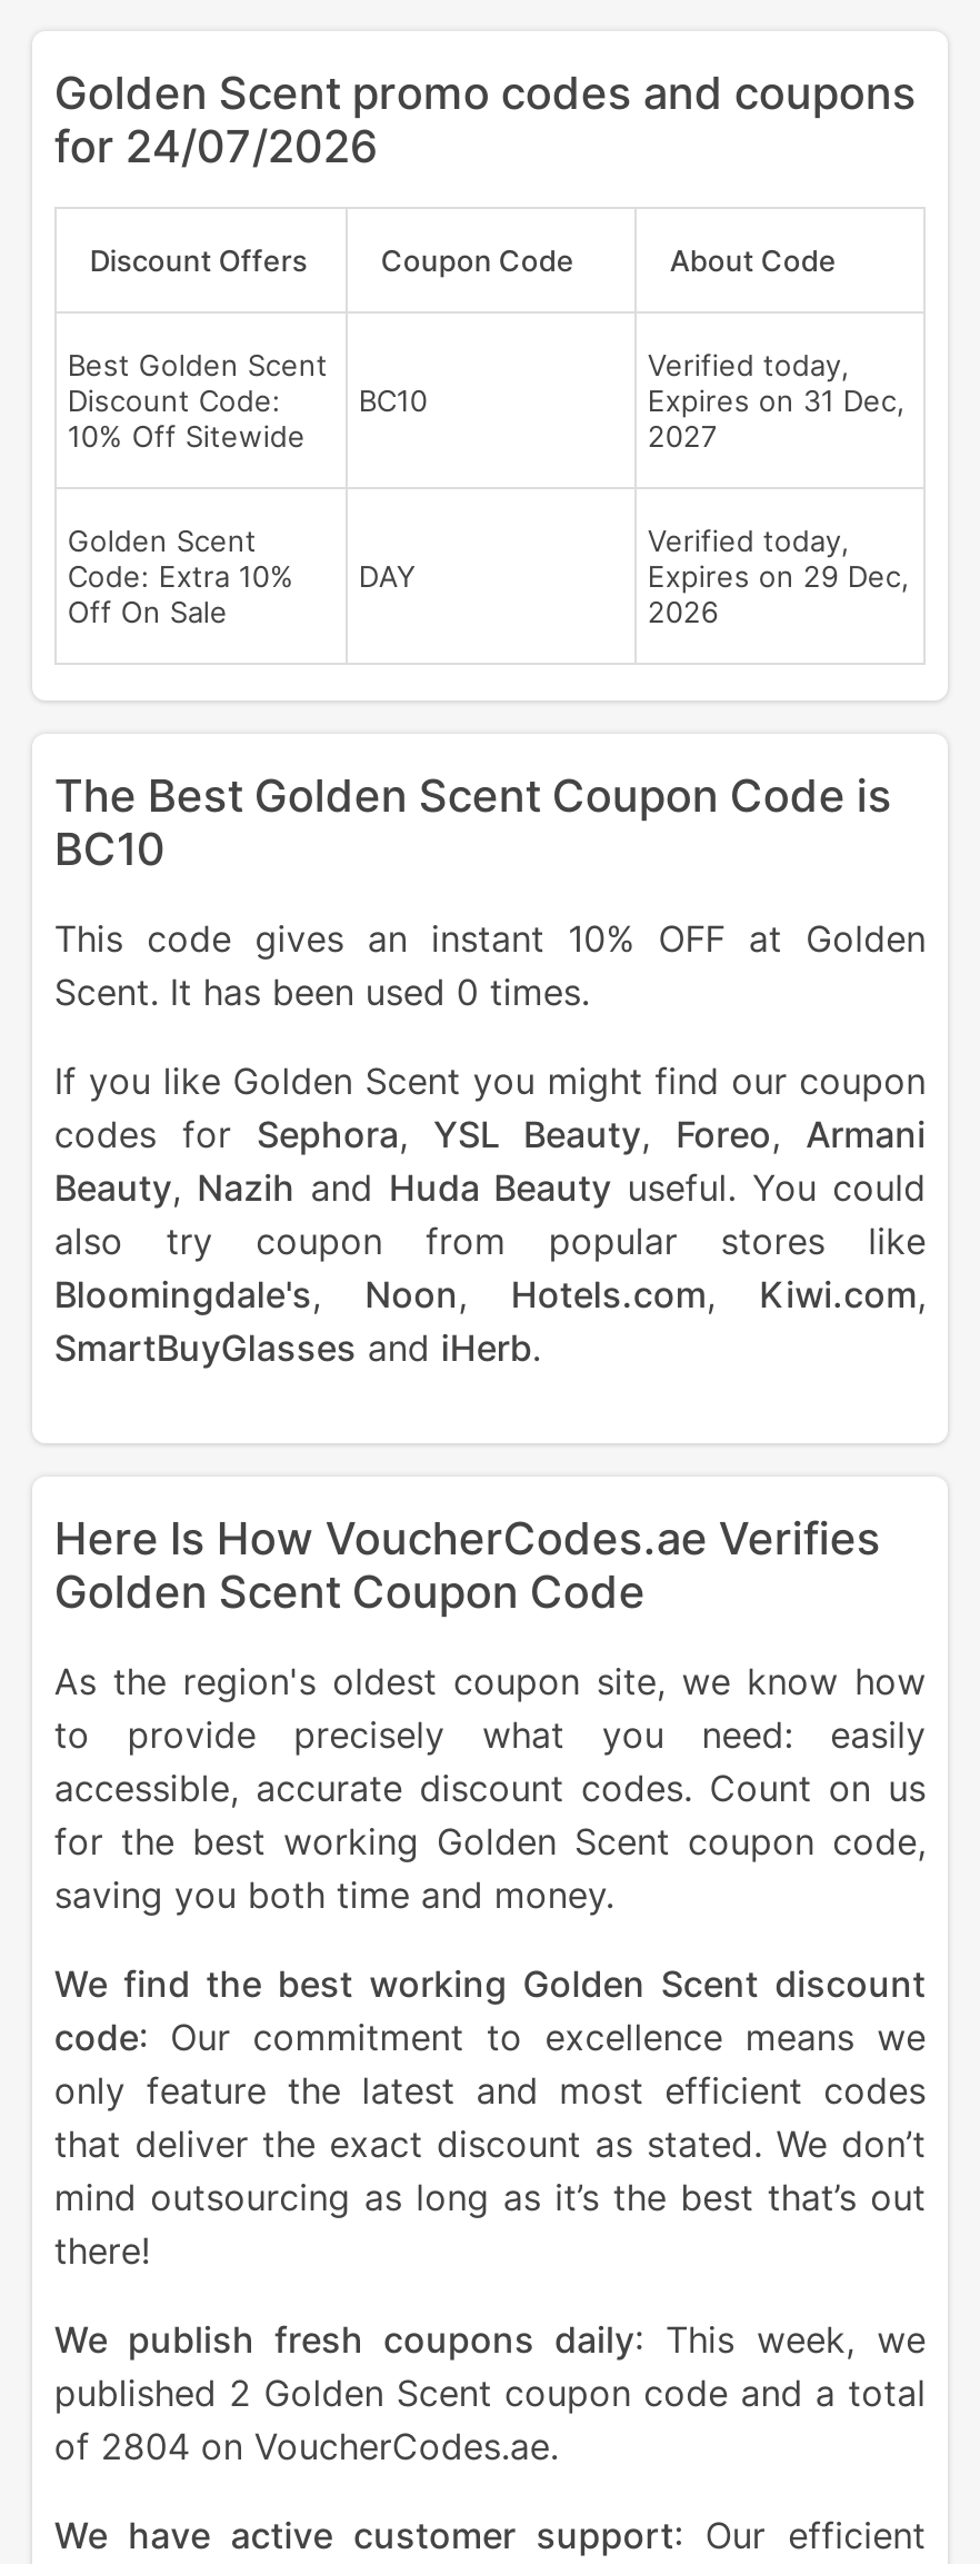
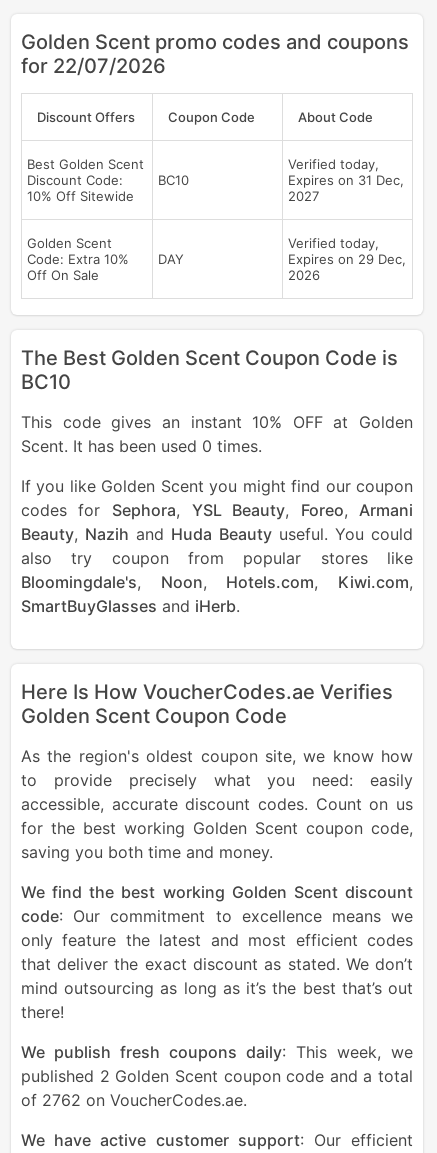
- for 24/07/2026
+ for 22/07/2026

- of 2804 on VoucherCodes.ae.
+ of 2762 on VoucherCodes.ae.
